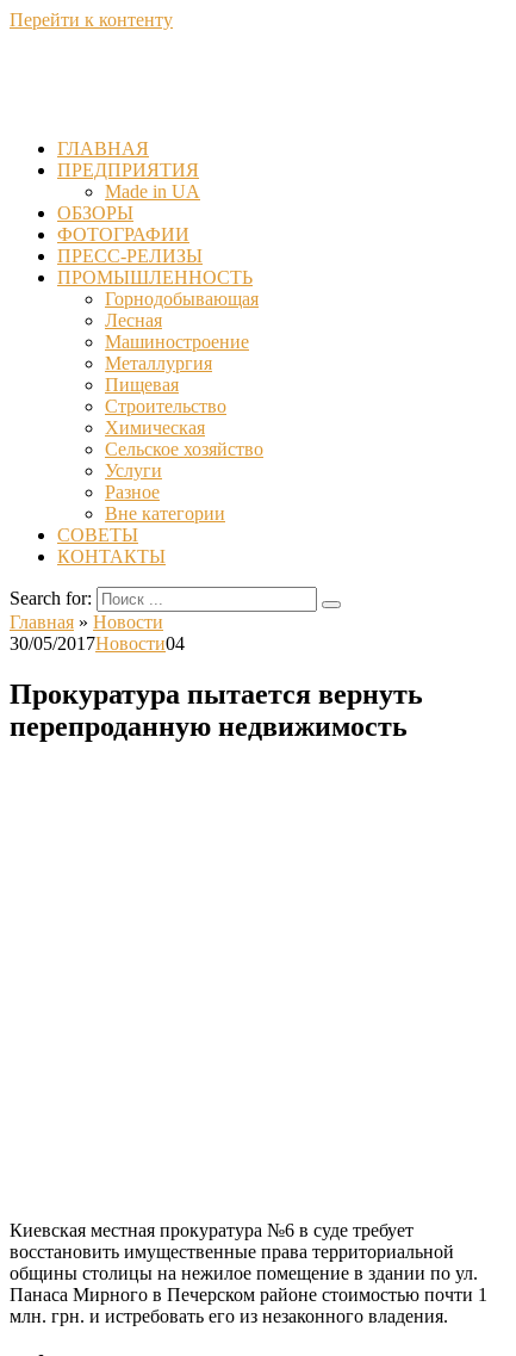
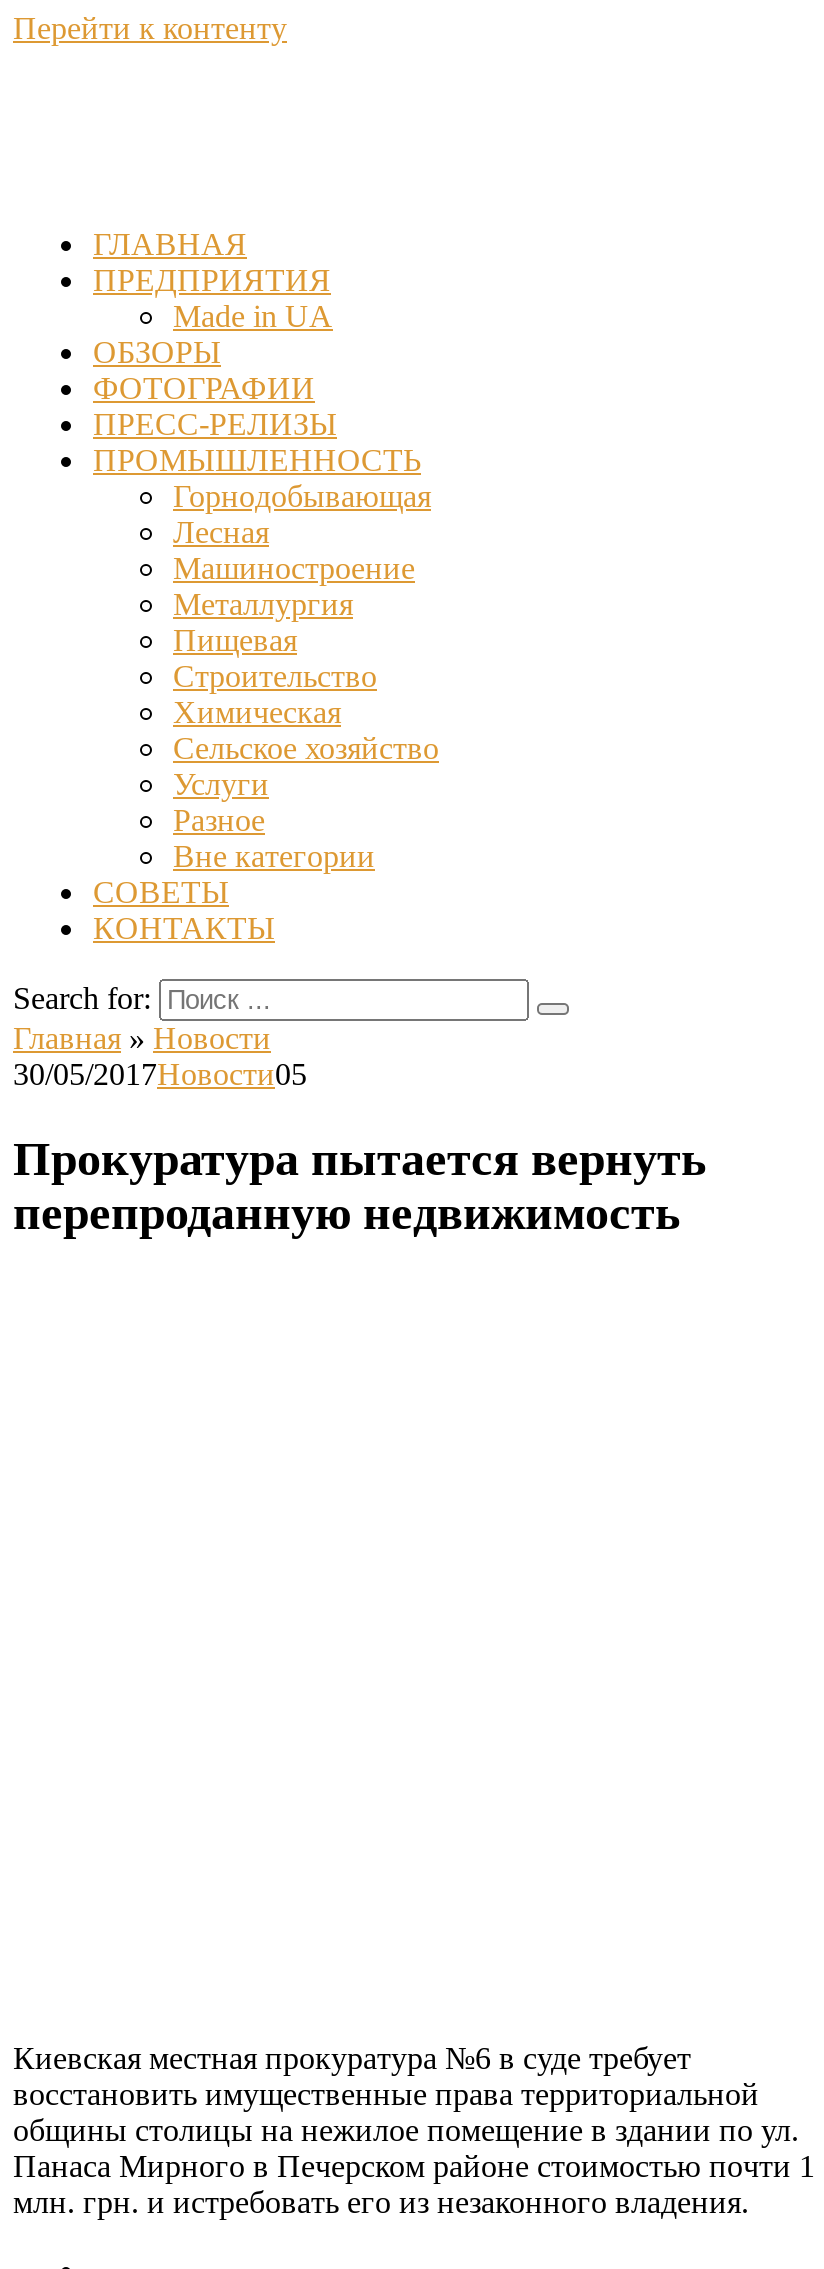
- 30/05/2017Новости04
+ 30/05/2017Новости05
